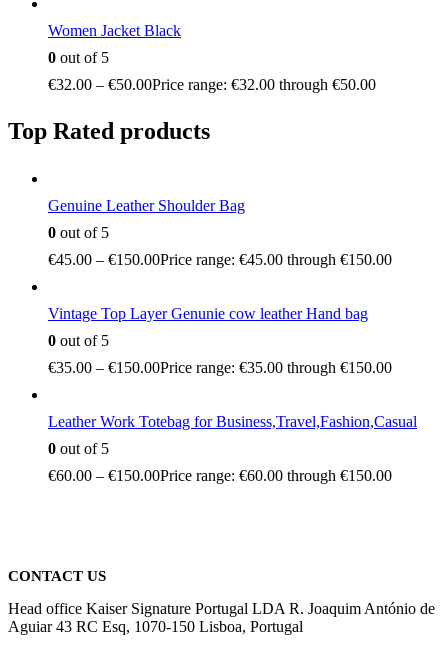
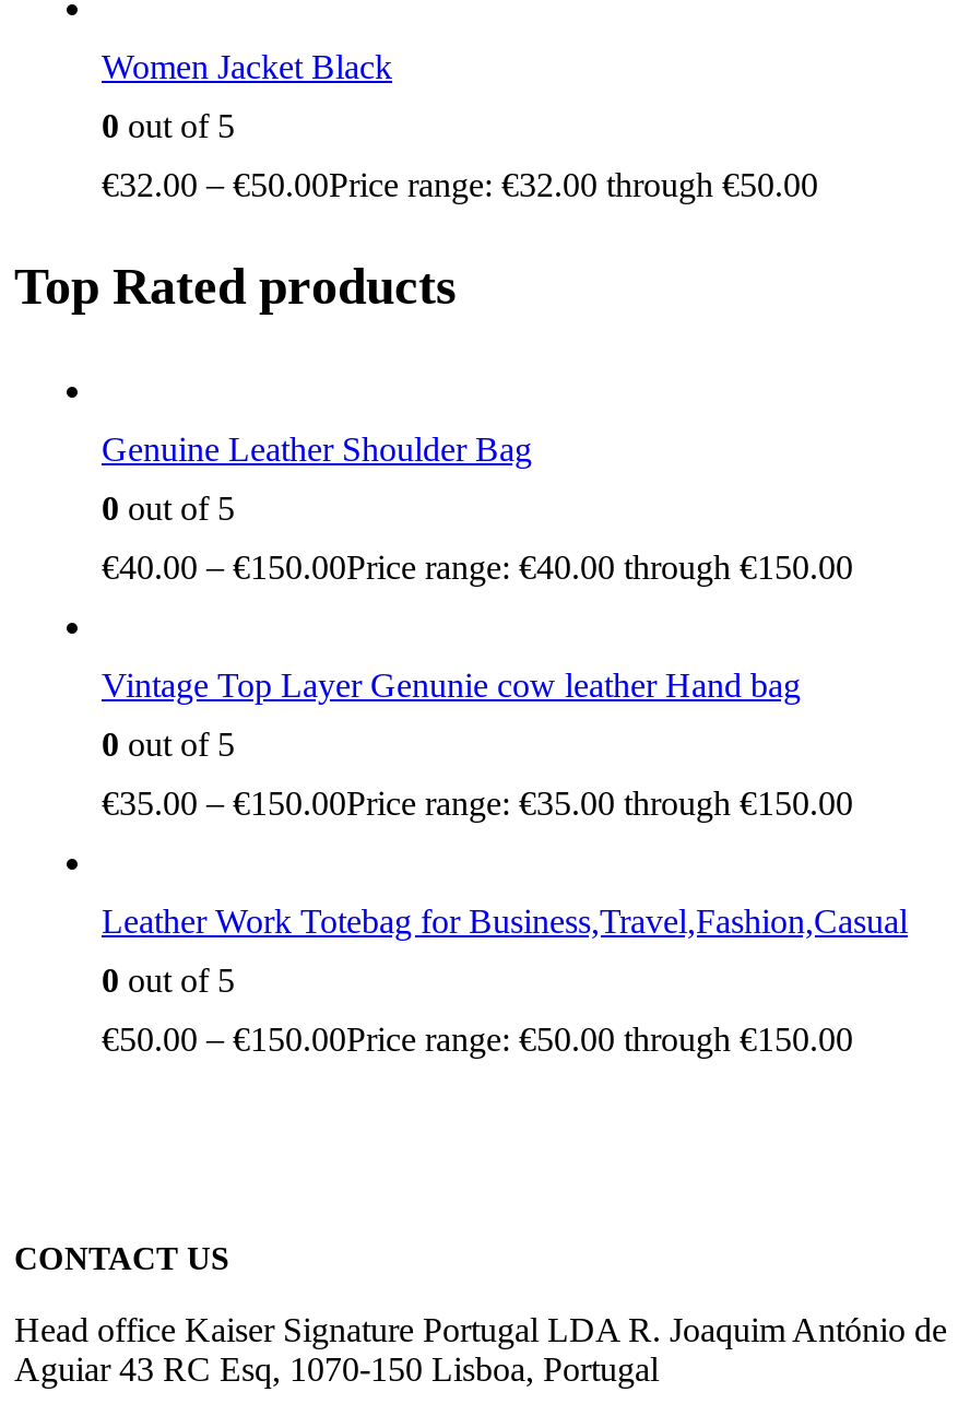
- €45.00 – €150.00Price range: €45.00 through €150.00
+ €40.00 – €150.00Price range: €40.00 through €150.00

- €60.00 – €150.00Price range: €60.00 through €150.00
+ €50.00 – €150.00Price range: €50.00 through €150.00
